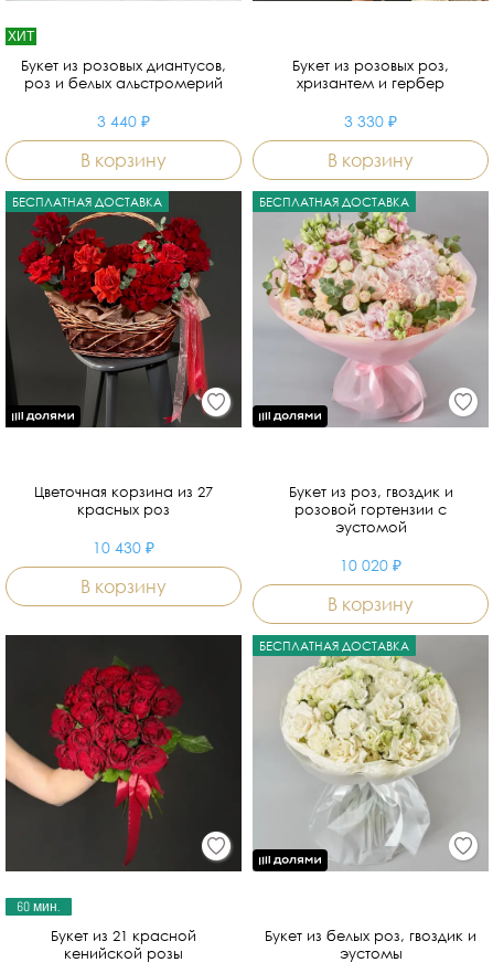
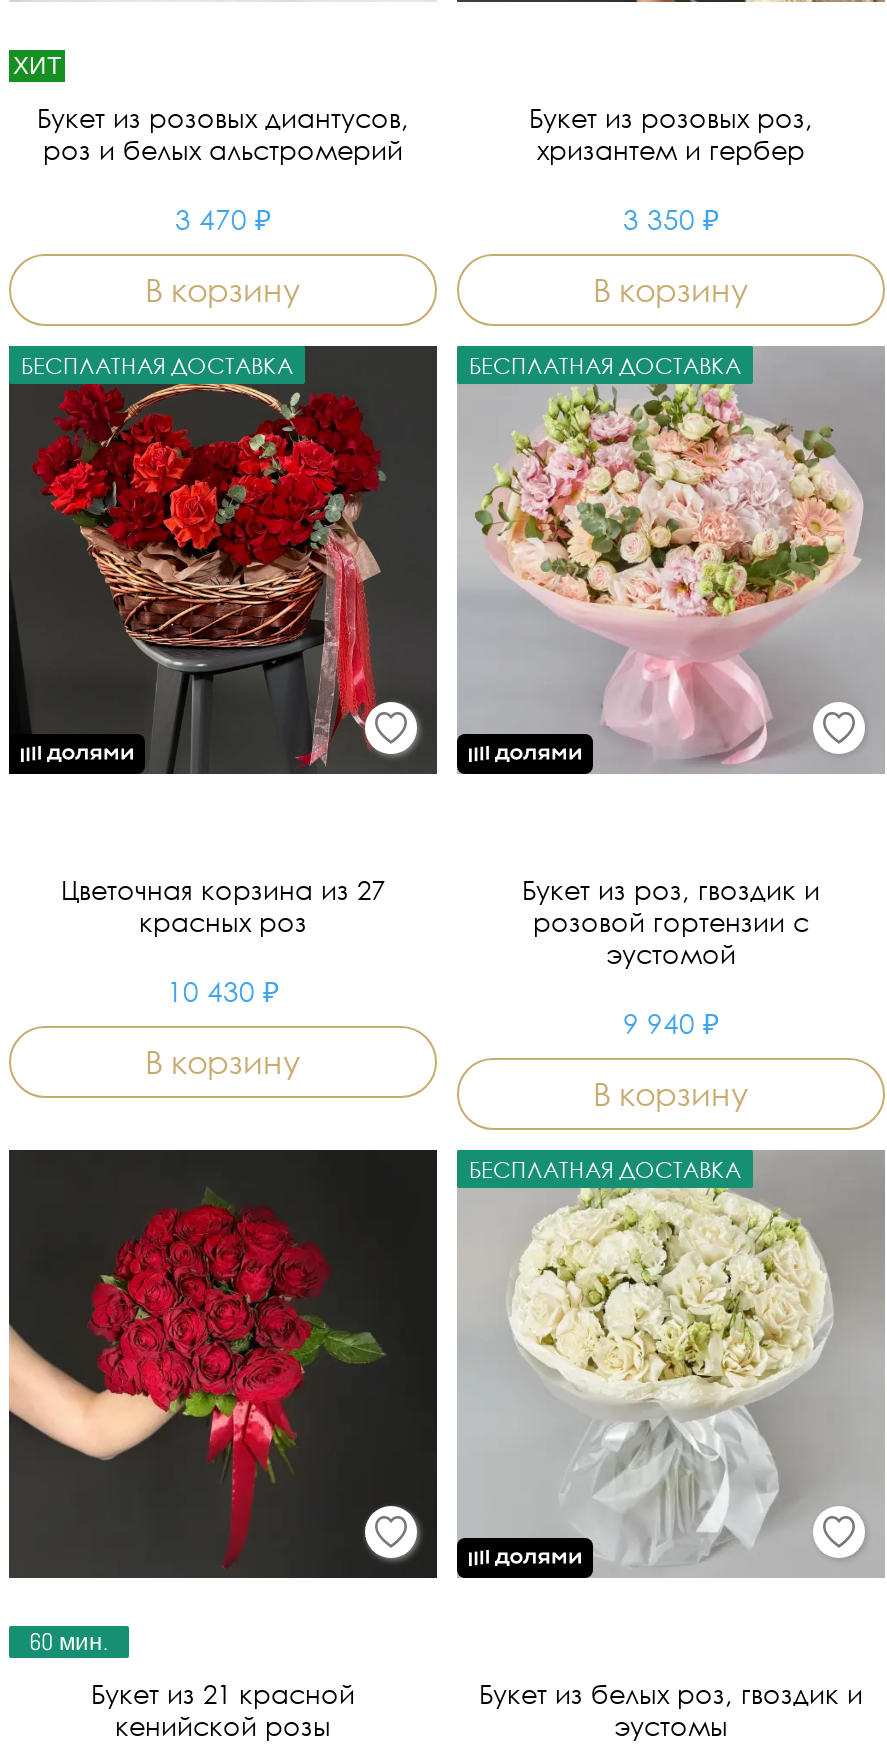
- 3 440 ₽
+ 3 470 ₽

- 3 330 ₽
+ 3 350 ₽

- 10 020 ₽
+ 9 940 ₽
